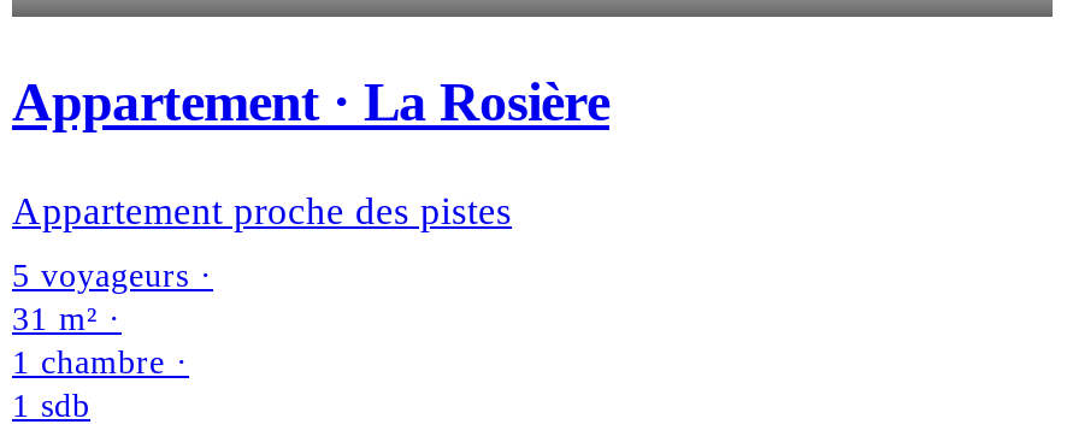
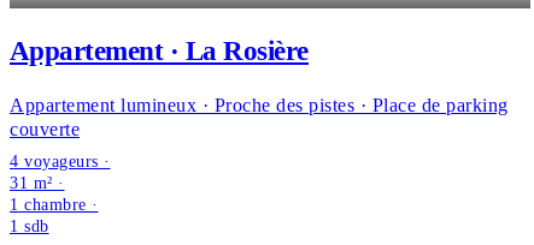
- Appartement proche des pistes
+ Appartement lumineux · Proche des pistes · Place de parking
+ couverte

- 5 voyageurs ·
+ 4 voyageurs ·
